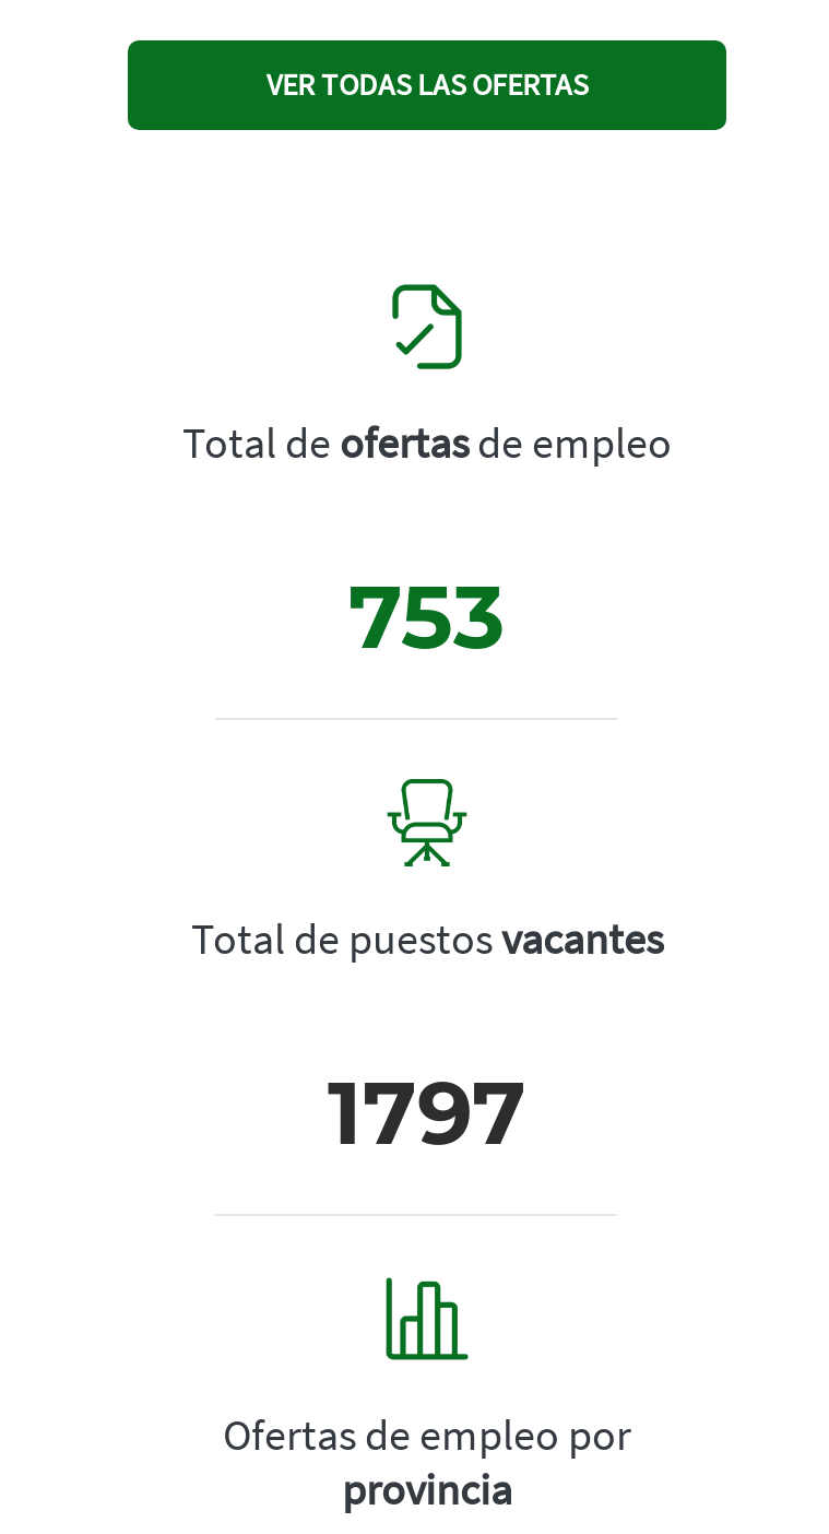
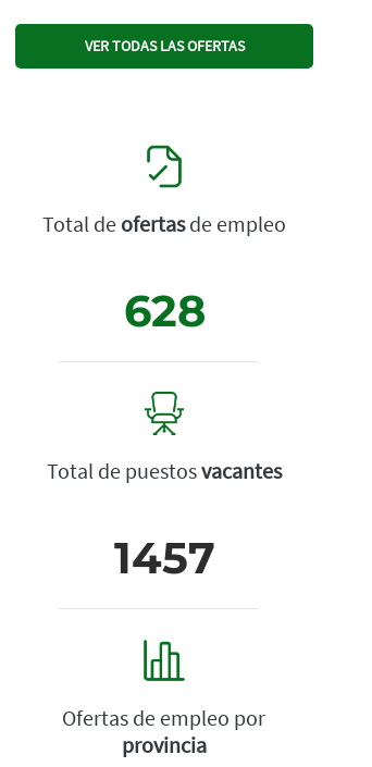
- 753
+ 628

- 1797
+ 1457
